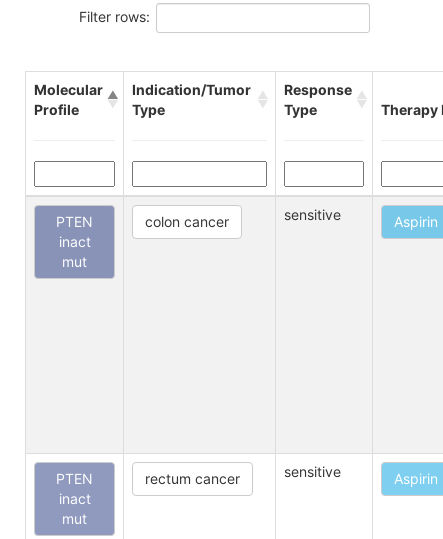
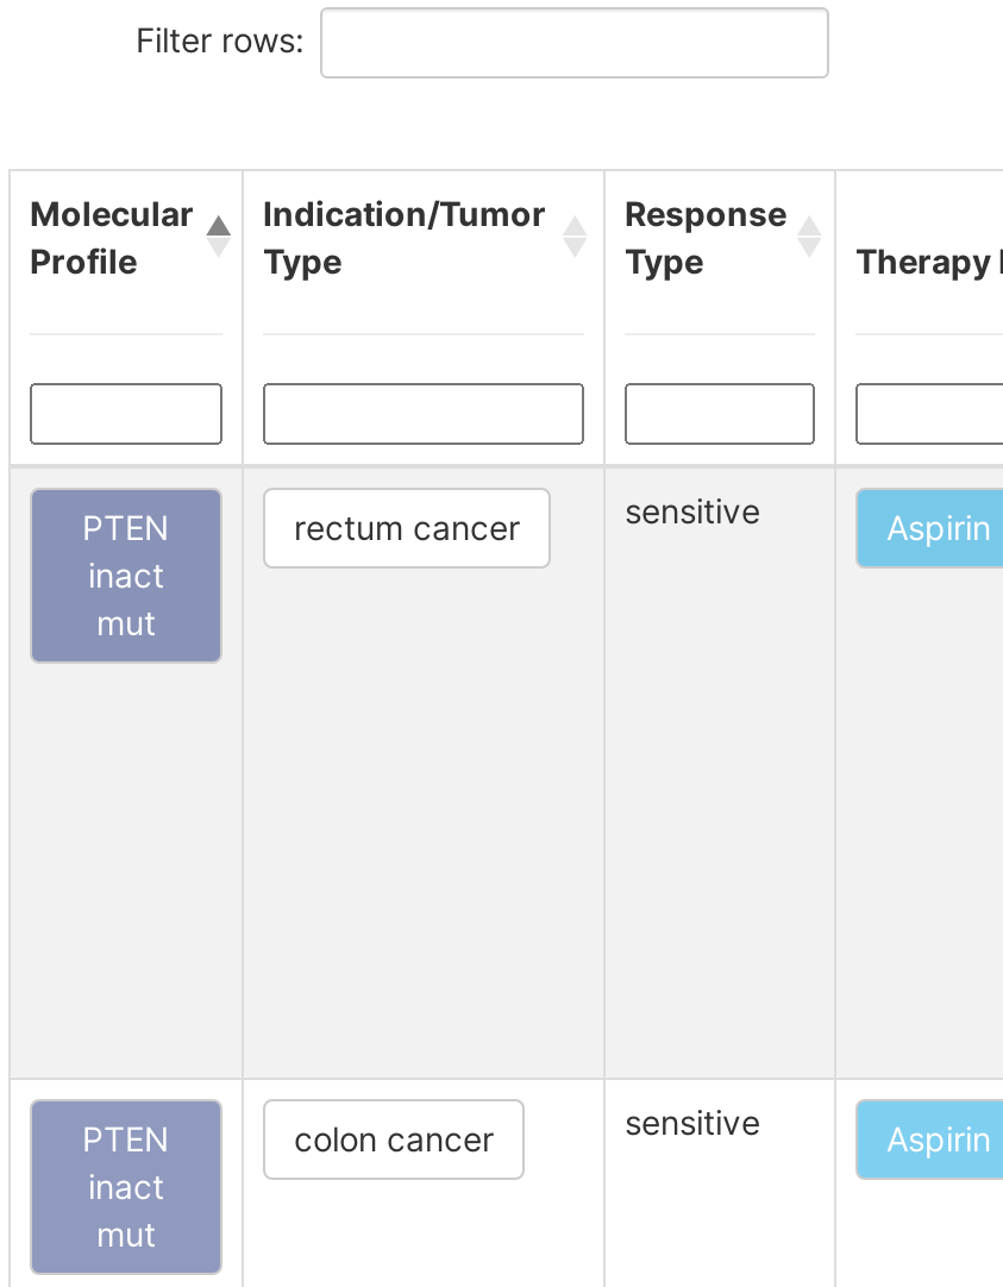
moved down: colon cancer

moved up: rectum cancer
